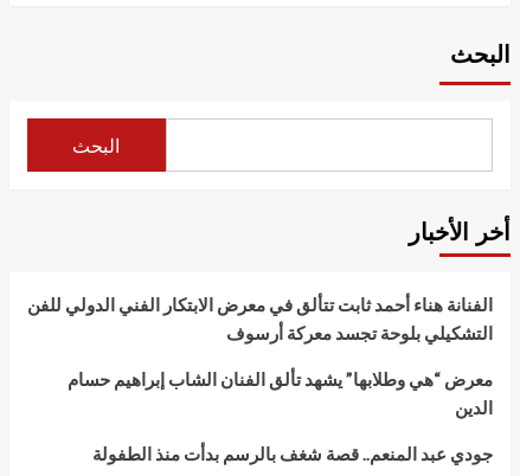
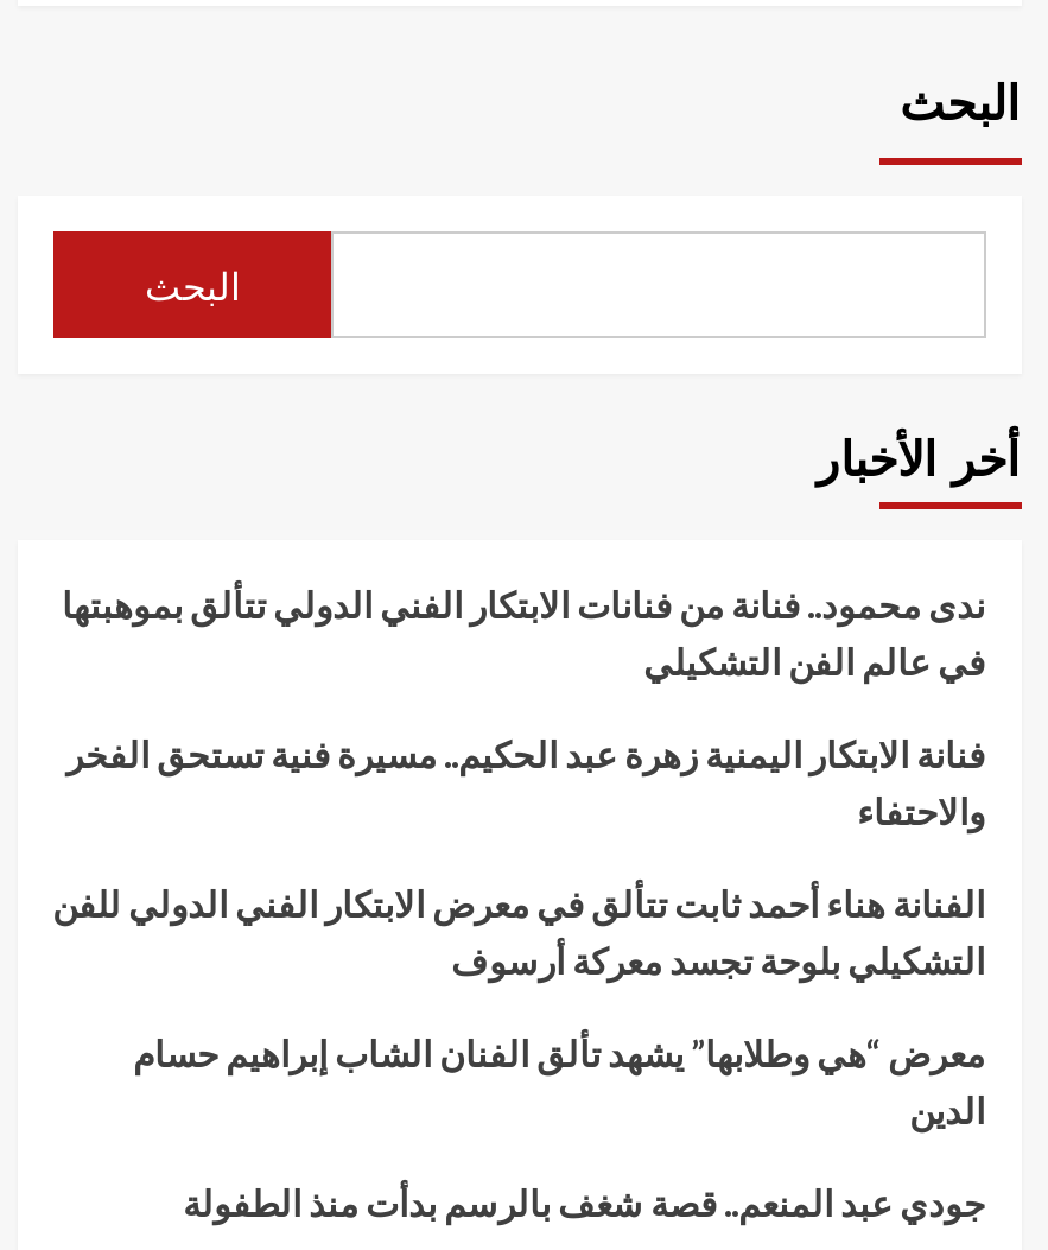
+ ندى محمود.. فنانة من فنانات الابتكار الفني الدولي تتألق بموهبتها
+ في عالم الفن التشكيلي
+ فنانة الابتكار اليمنية زهرة عبد الحكيم.. مسيرة فنية تستحق الفخر
+ والاحتفاء
